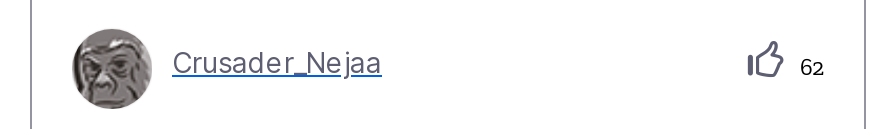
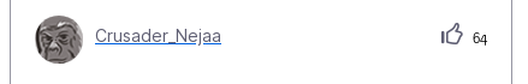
- 62
+ 64
